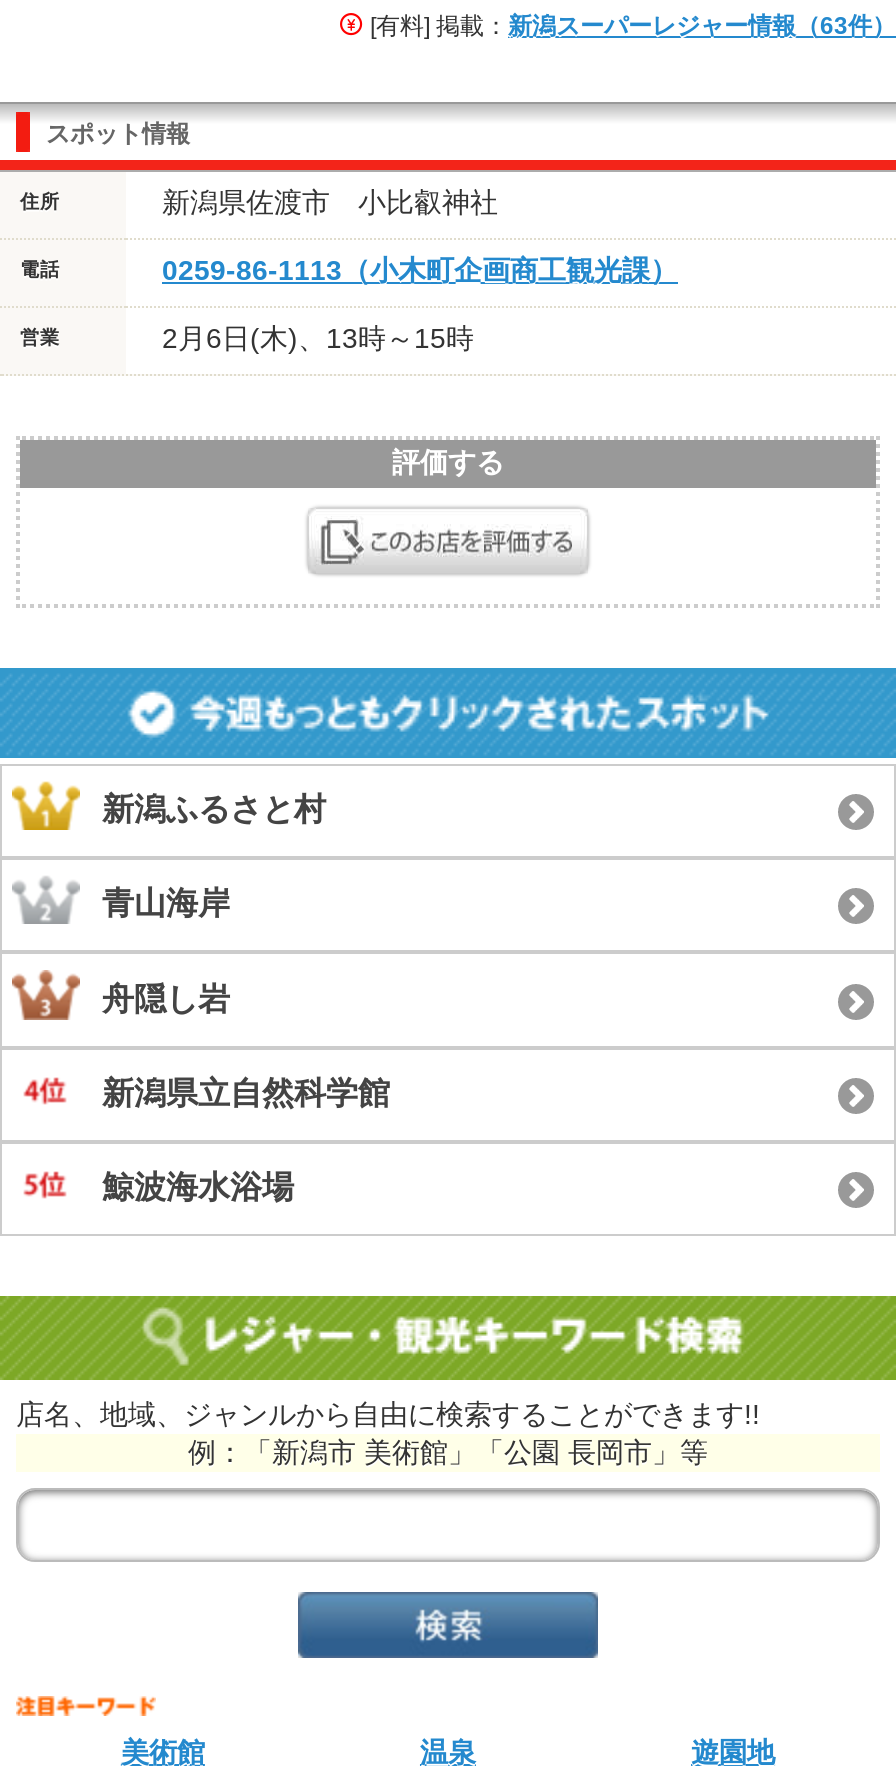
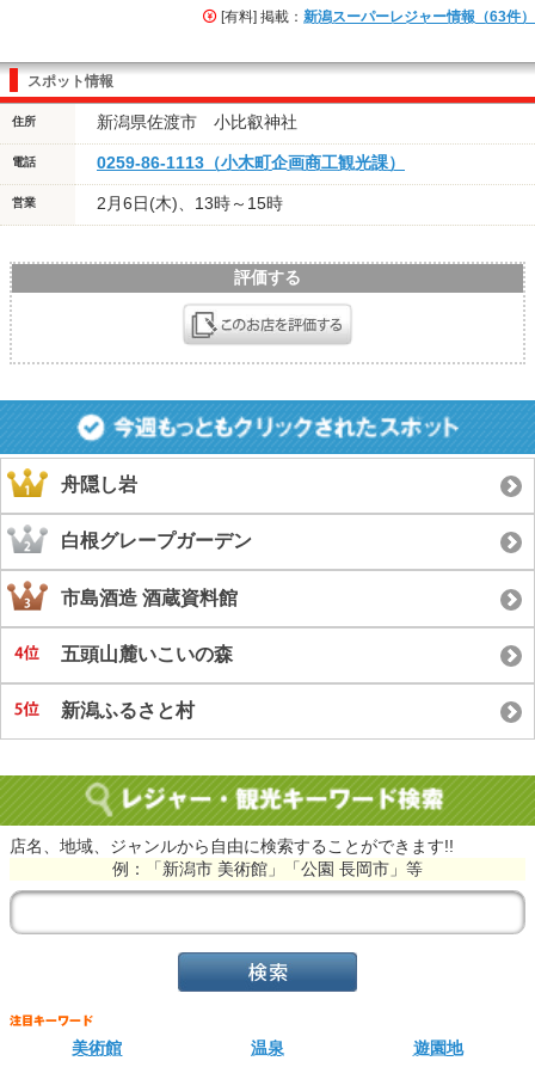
moved down: 新潟ふるさと村

- 青山海岸

moved up: 舟隠し岩

- 新潟県立自然科学館
- 鯨波海水浴場
+ 白根グレープガーデン
+ 市島酒造 酒蔵資料館
+ 五頭山麓いこいの森
